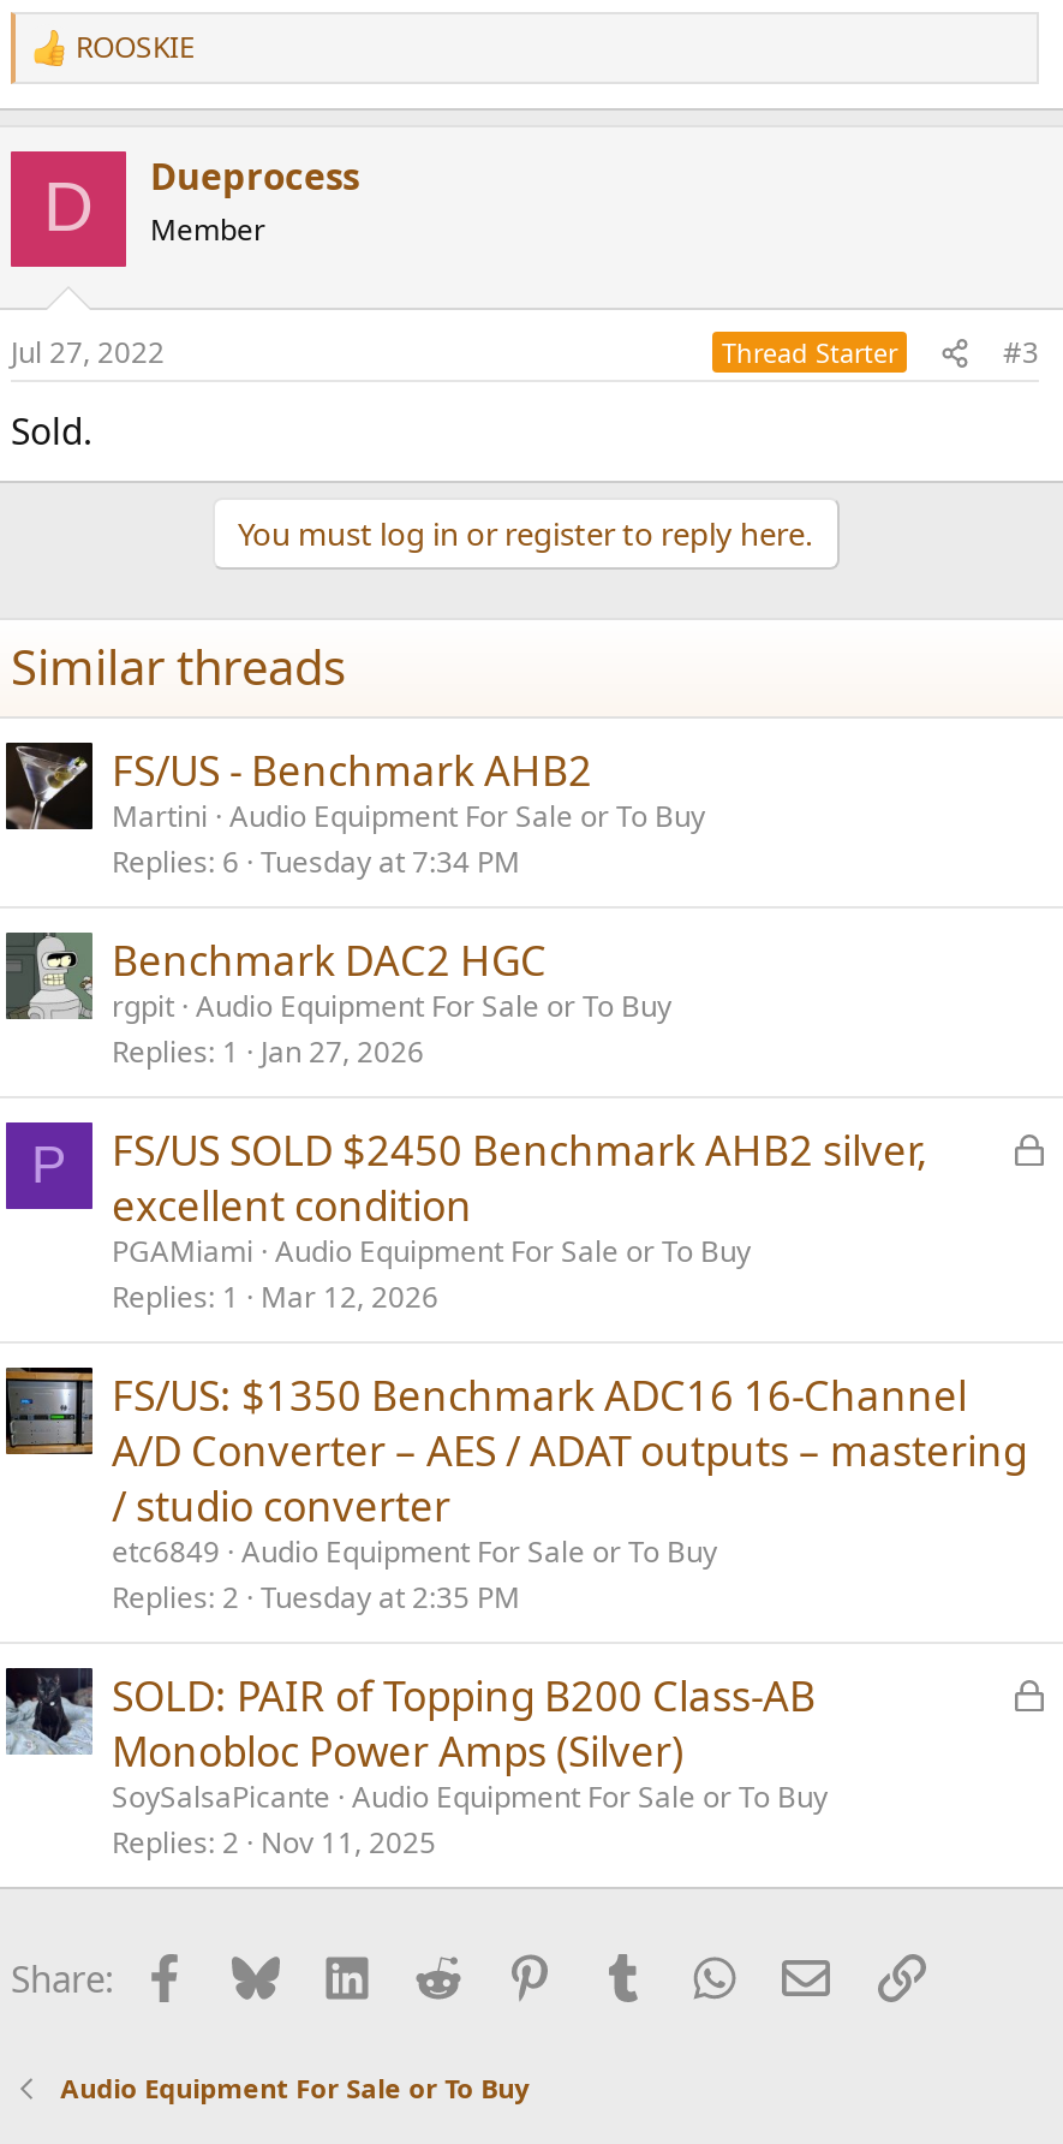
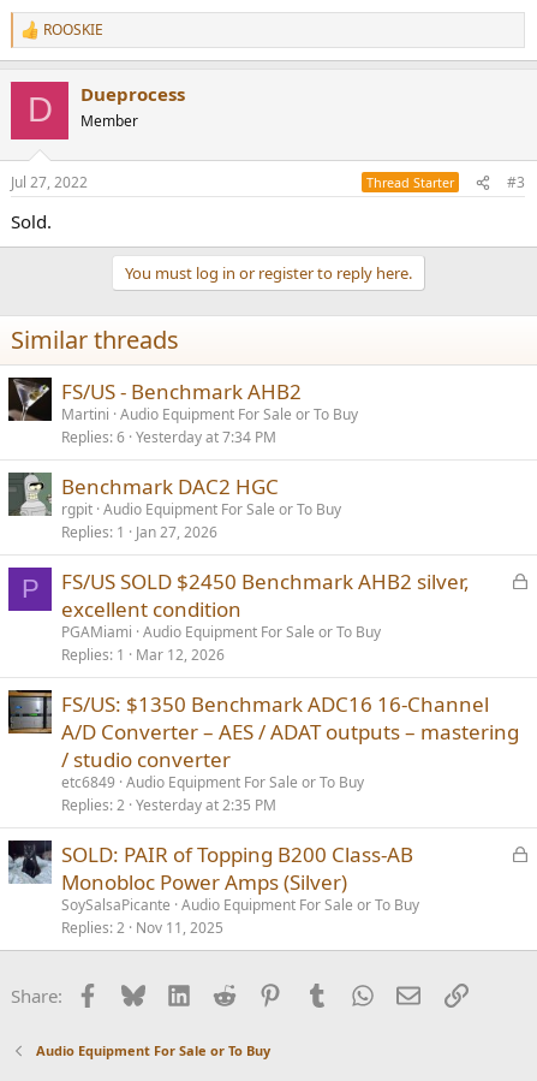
- Replies 6 Tuesday at 7:34 PM
+ Replies 6 Yesterday at 7:34 PM

- Replies 2 Tuesday at 2:35 PM
+ Replies 2 Yesterday at 2:35 PM
